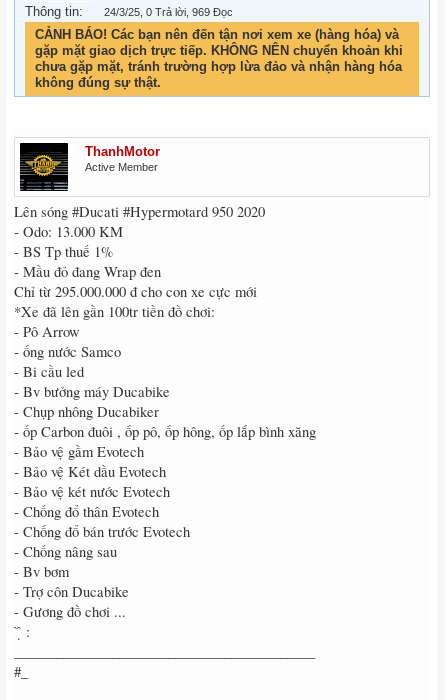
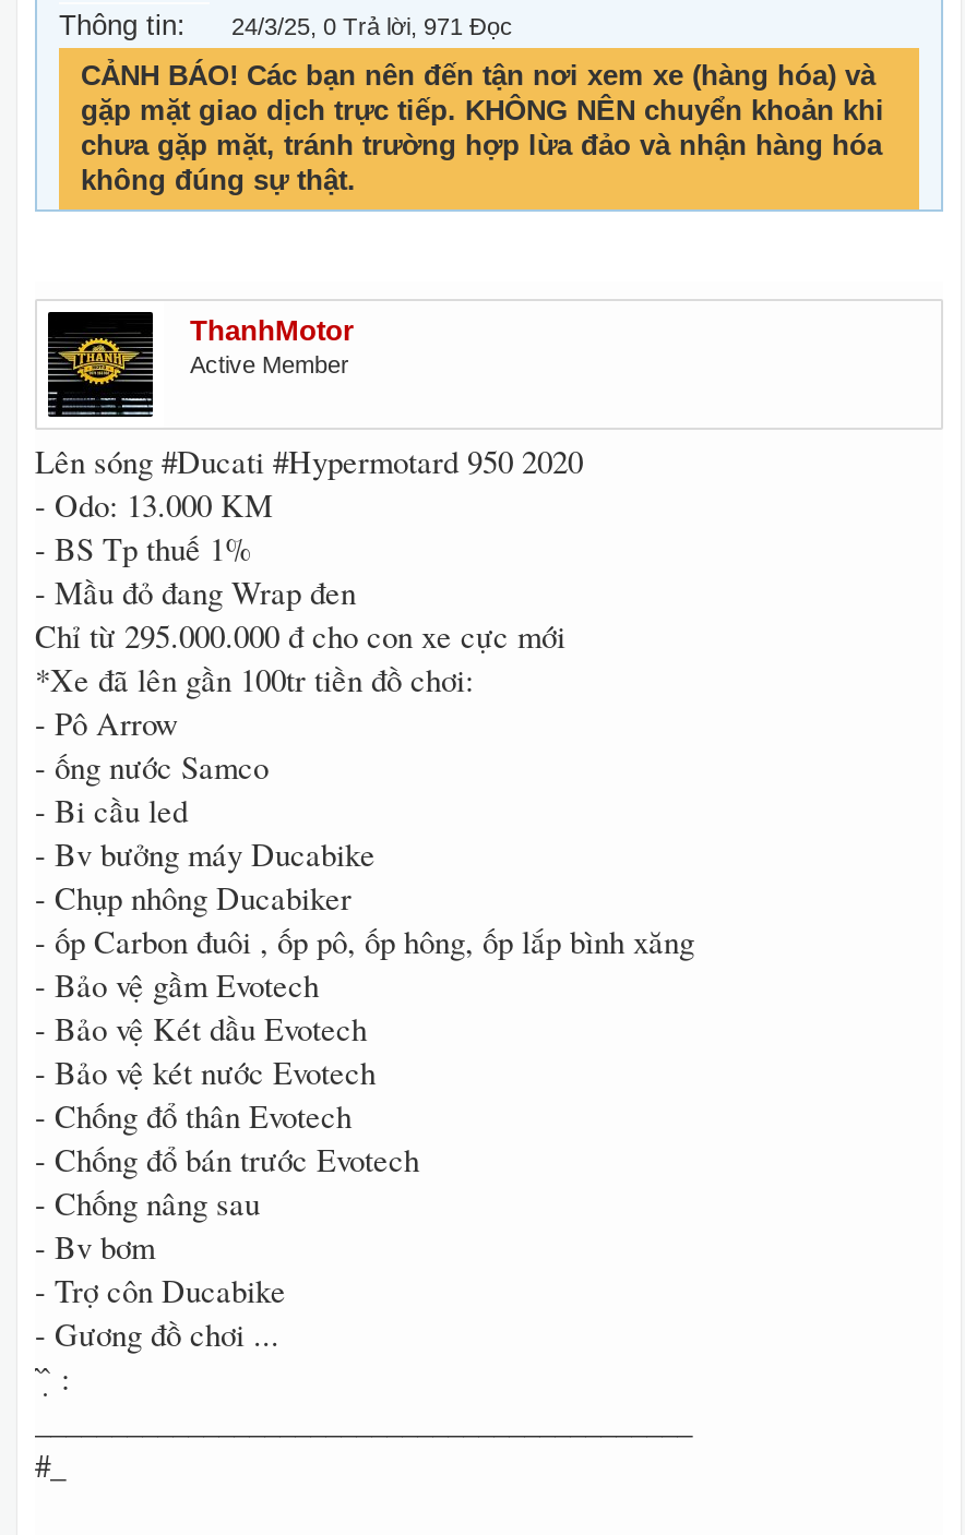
- Thông tin: 24/3/25, 0 Trả lời, 969 Đọc
+ Thông tin: 24/3/25, 0 Trả lời, 971 Đọc
